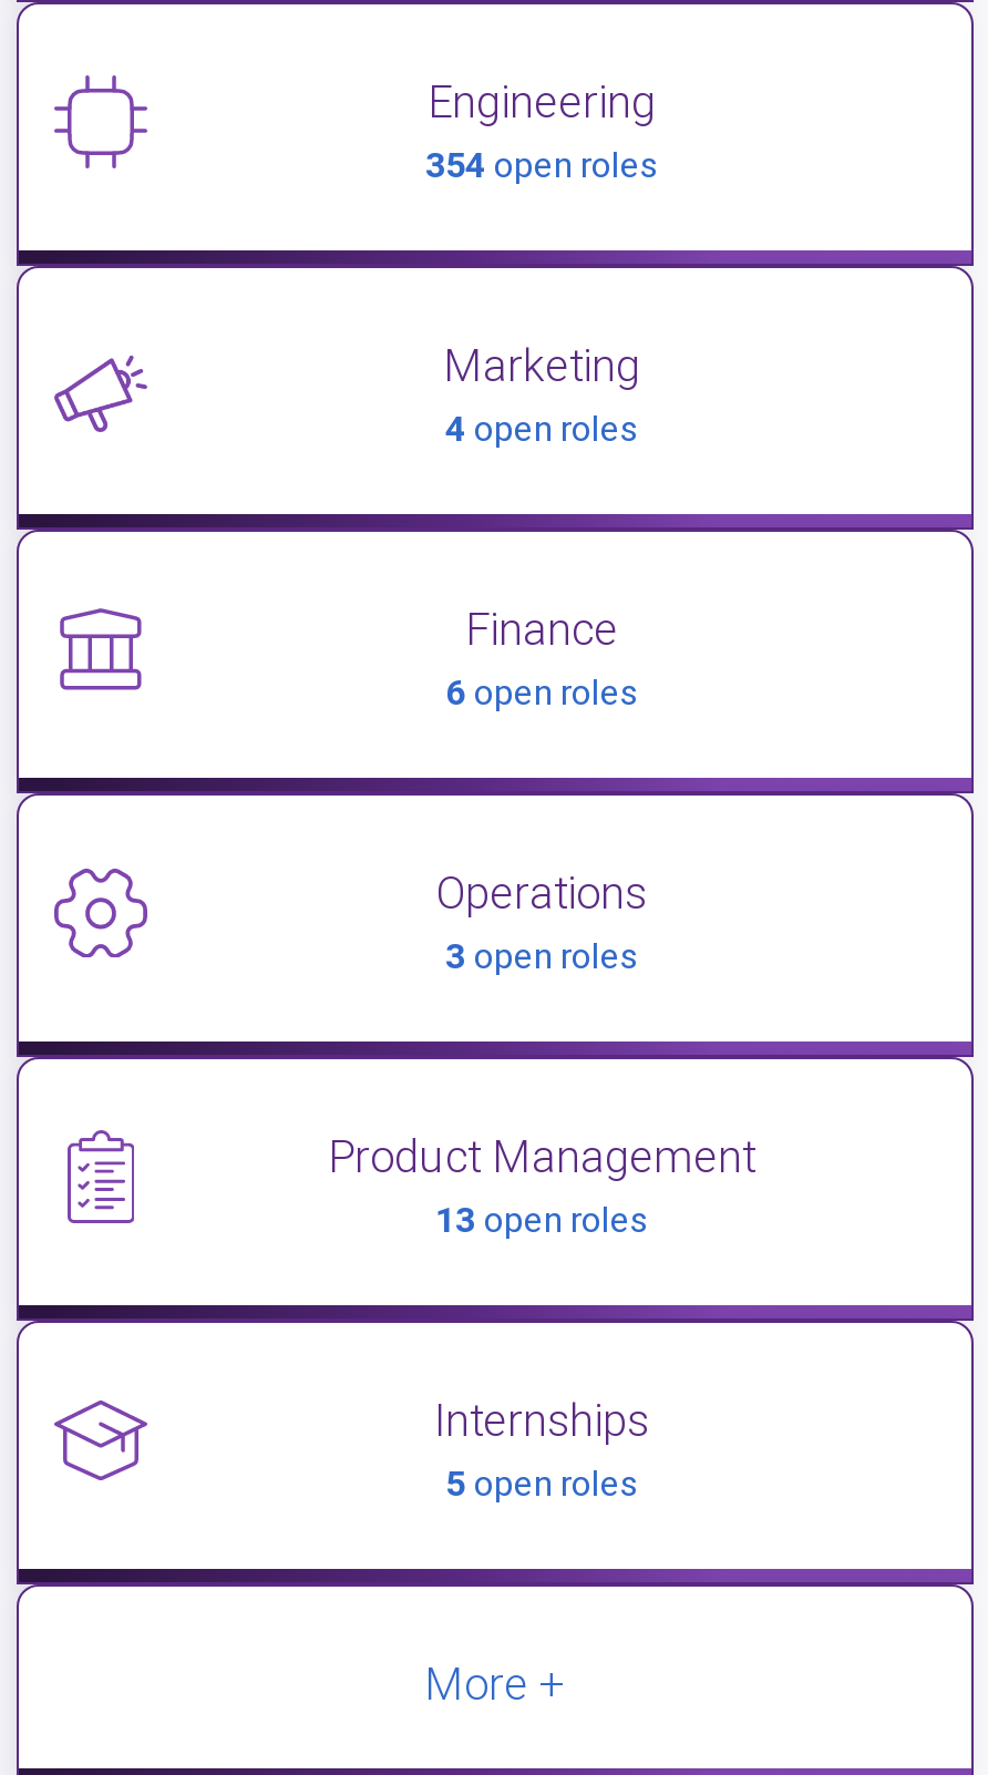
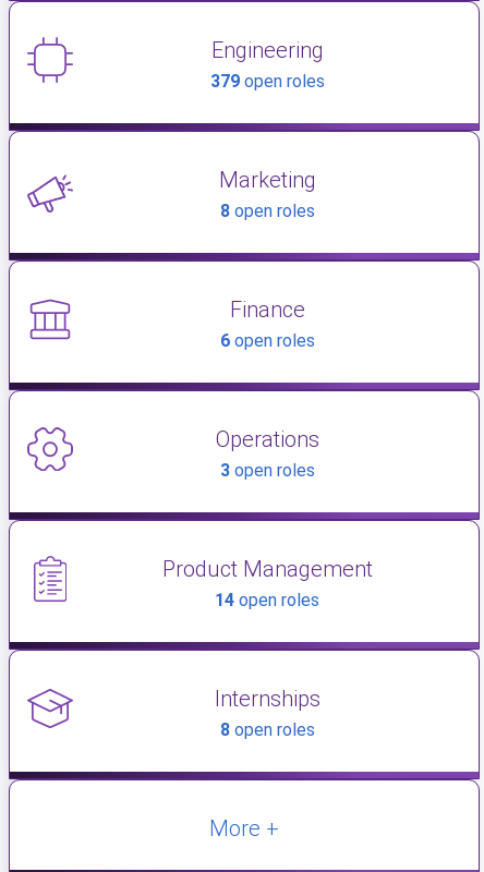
- 354 open roles
+ 379 open roles

- 4 open roles
+ 8 open roles

- 13 open roles
+ 14 open roles

- 5 open roles
+ 8 open roles
